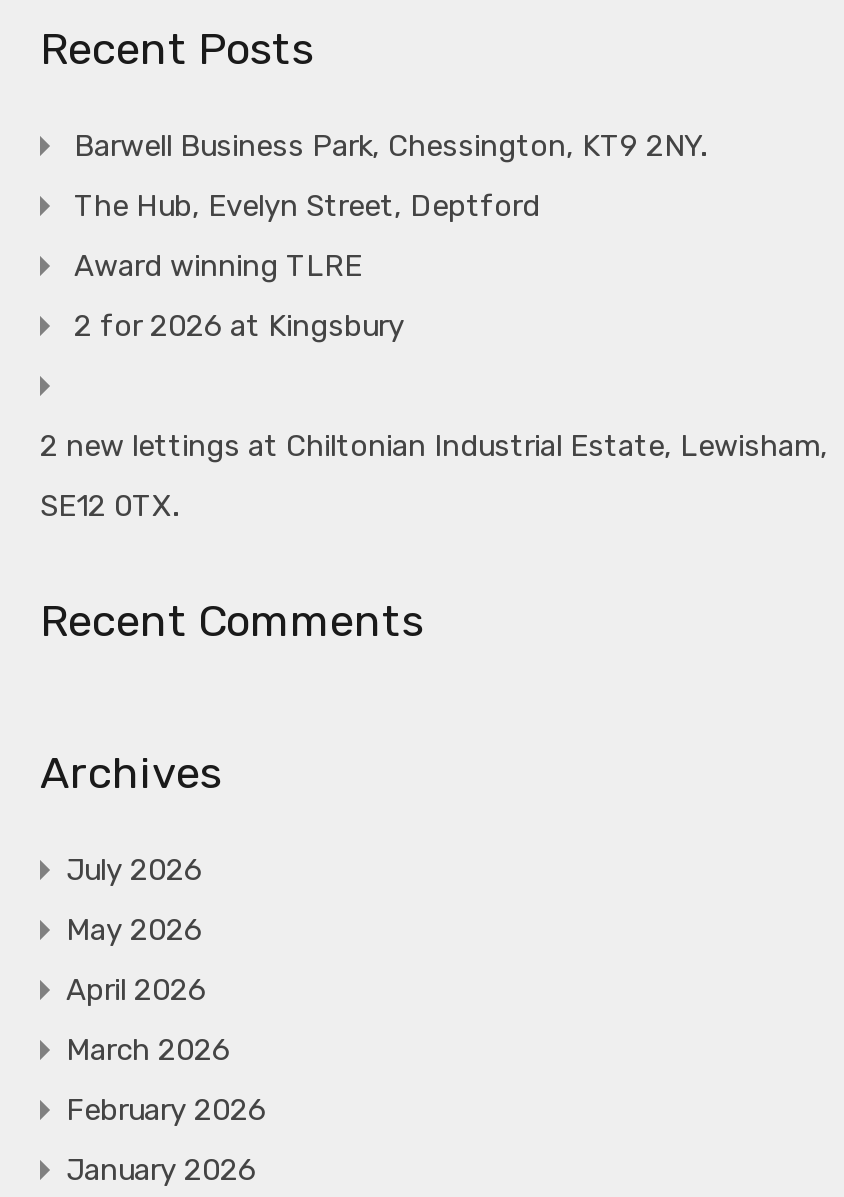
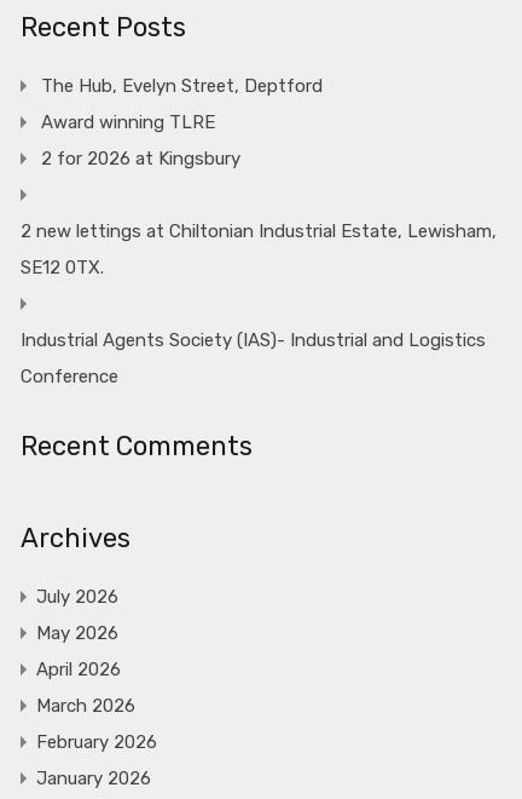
- Barwell Business Park, Chessington, KT9 2NY.

moved up: The Hub, Evelyn Street, Deptford | Award winning TLRE | 2 for 2026 at Kingsbury | 2 new lettings at Chiltonian Industrial Estate, Lewisham, | SE12 0TX.

+ Industrial Agents Society (IAS)- Industrial and Logistics
+ Conference
